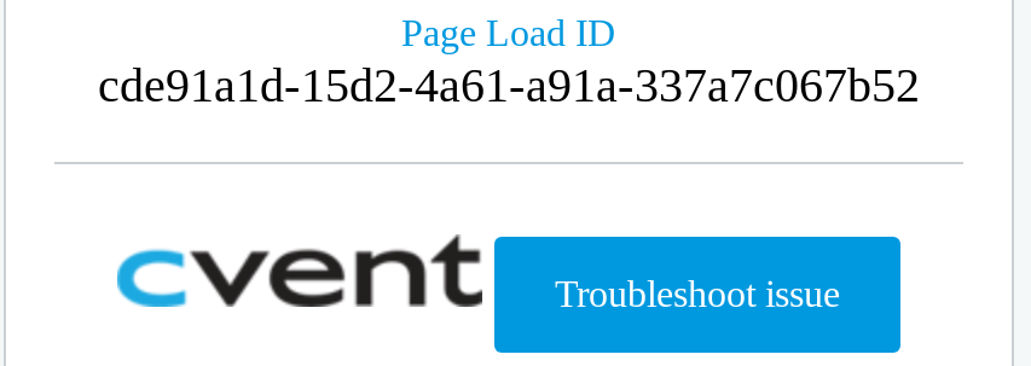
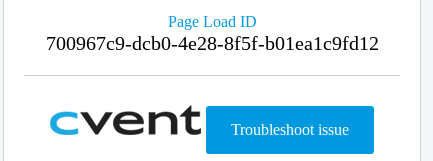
- cde91a1d-15d2-4a61-a91a-337a7c067b52
+ 700967c9-dcb0-4e28-8f5f-b01ea1c9fd12
